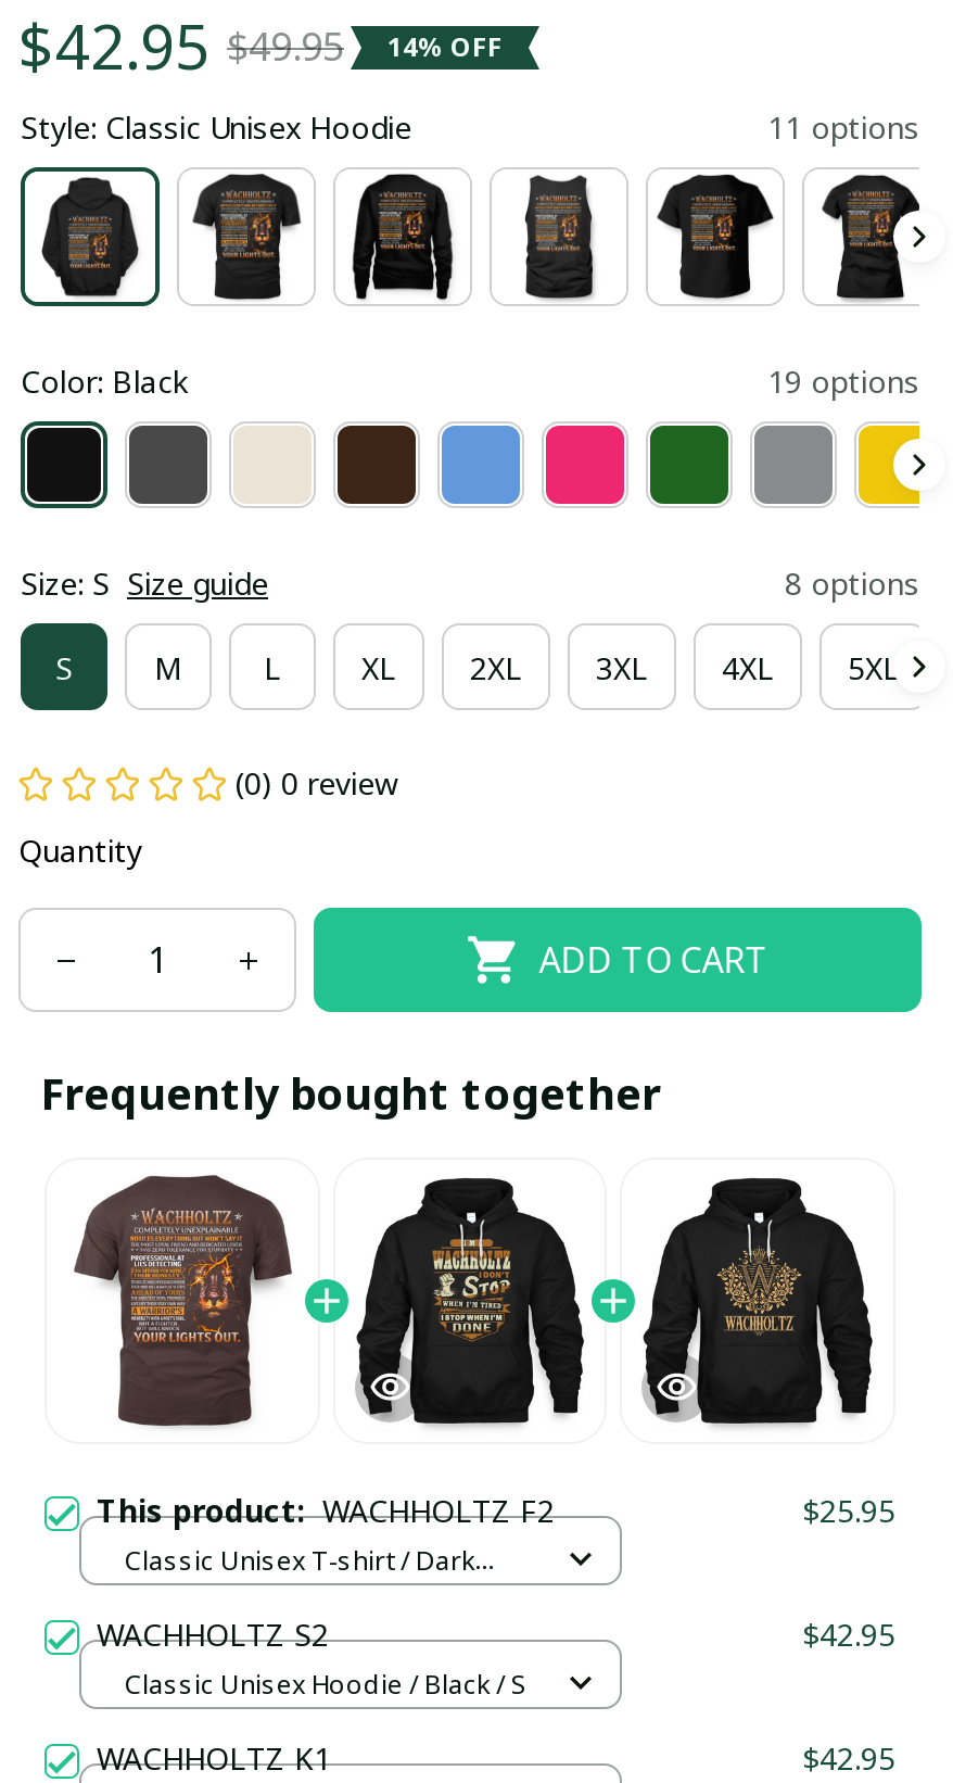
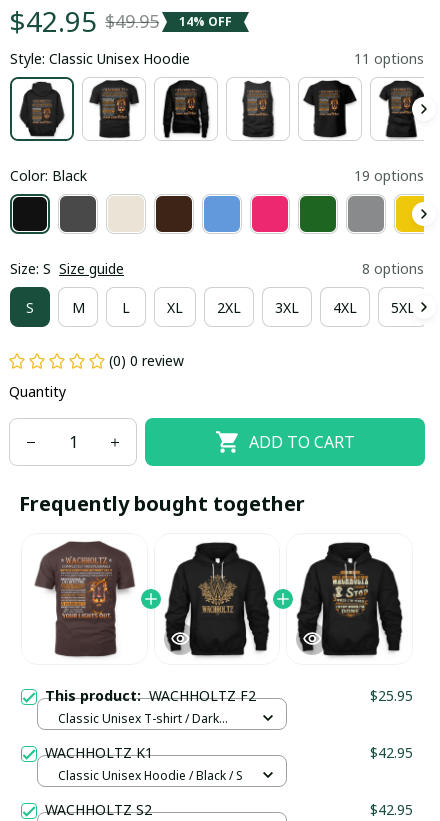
- [image]
+ [image]

- [image]
+ [image]

- WACHHOLTZ S2
+ WACHHOLTZ K1

- WACHHOLTZ K1
+ WACHHOLTZ S2
